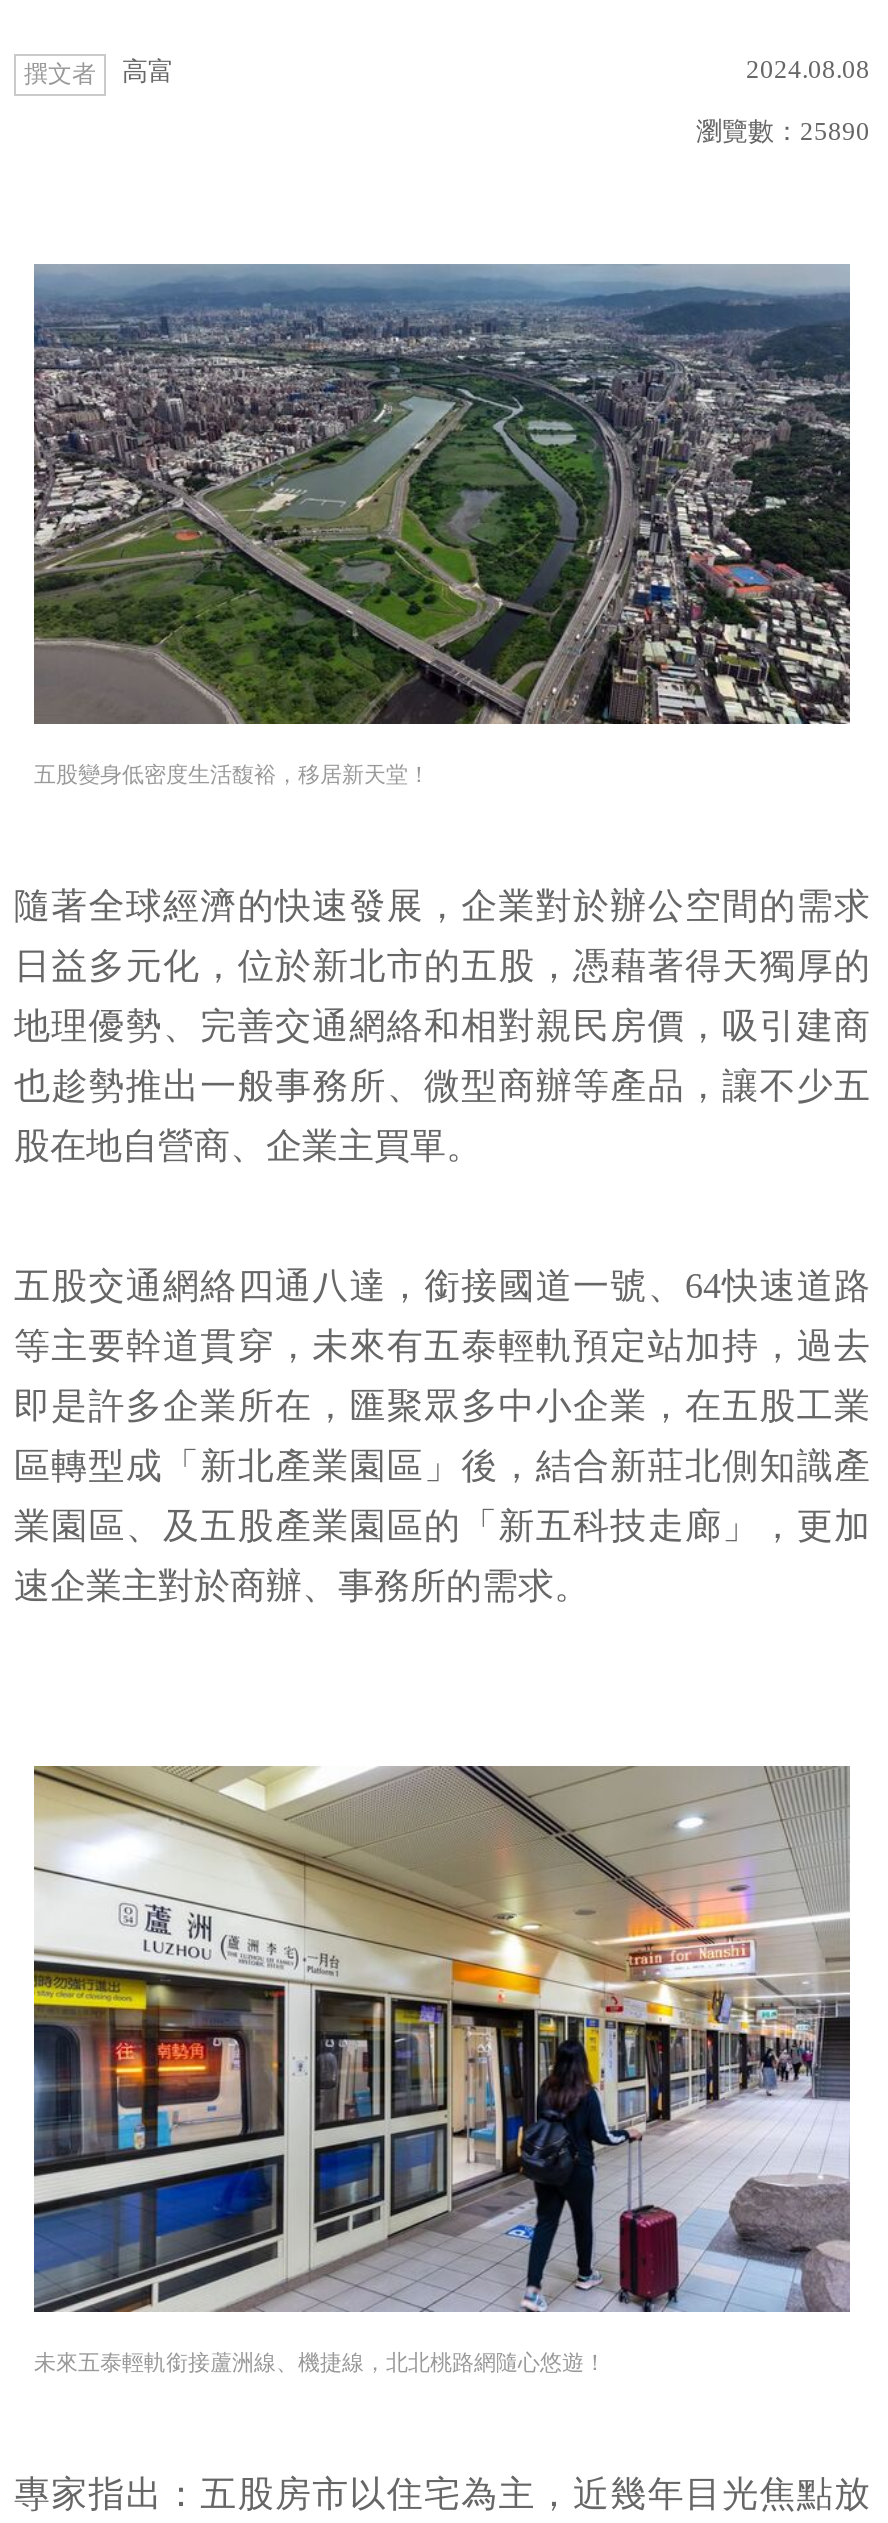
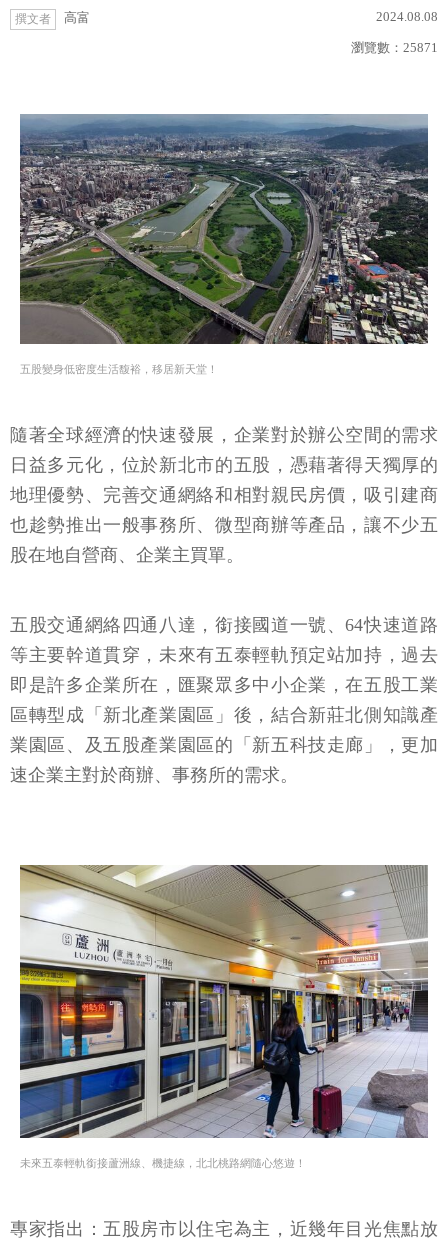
- 瀏覽數：25890
+ 瀏覽數：25871
